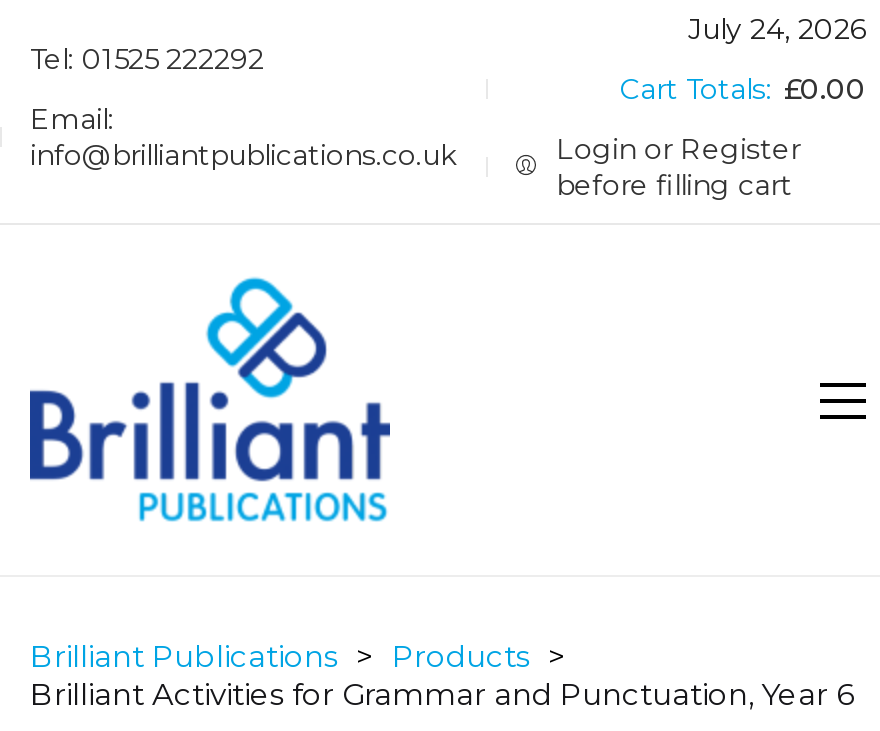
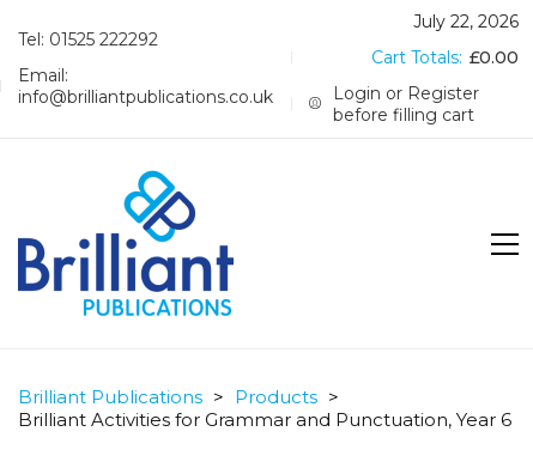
- July 24, 2026
+ July 22, 2026
